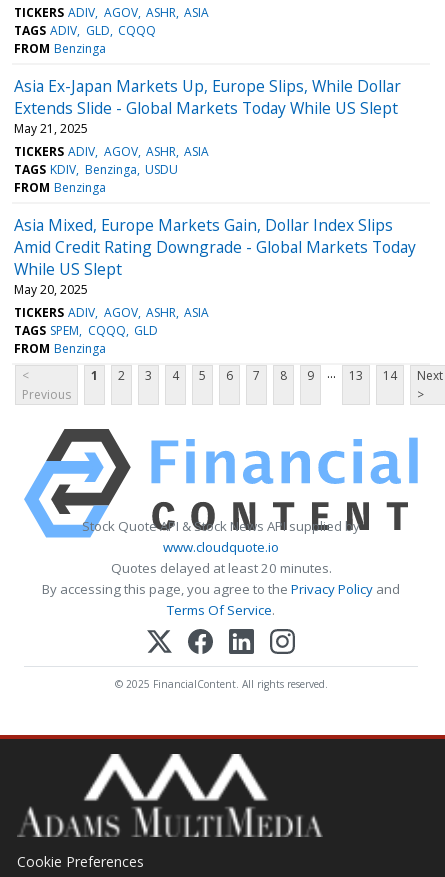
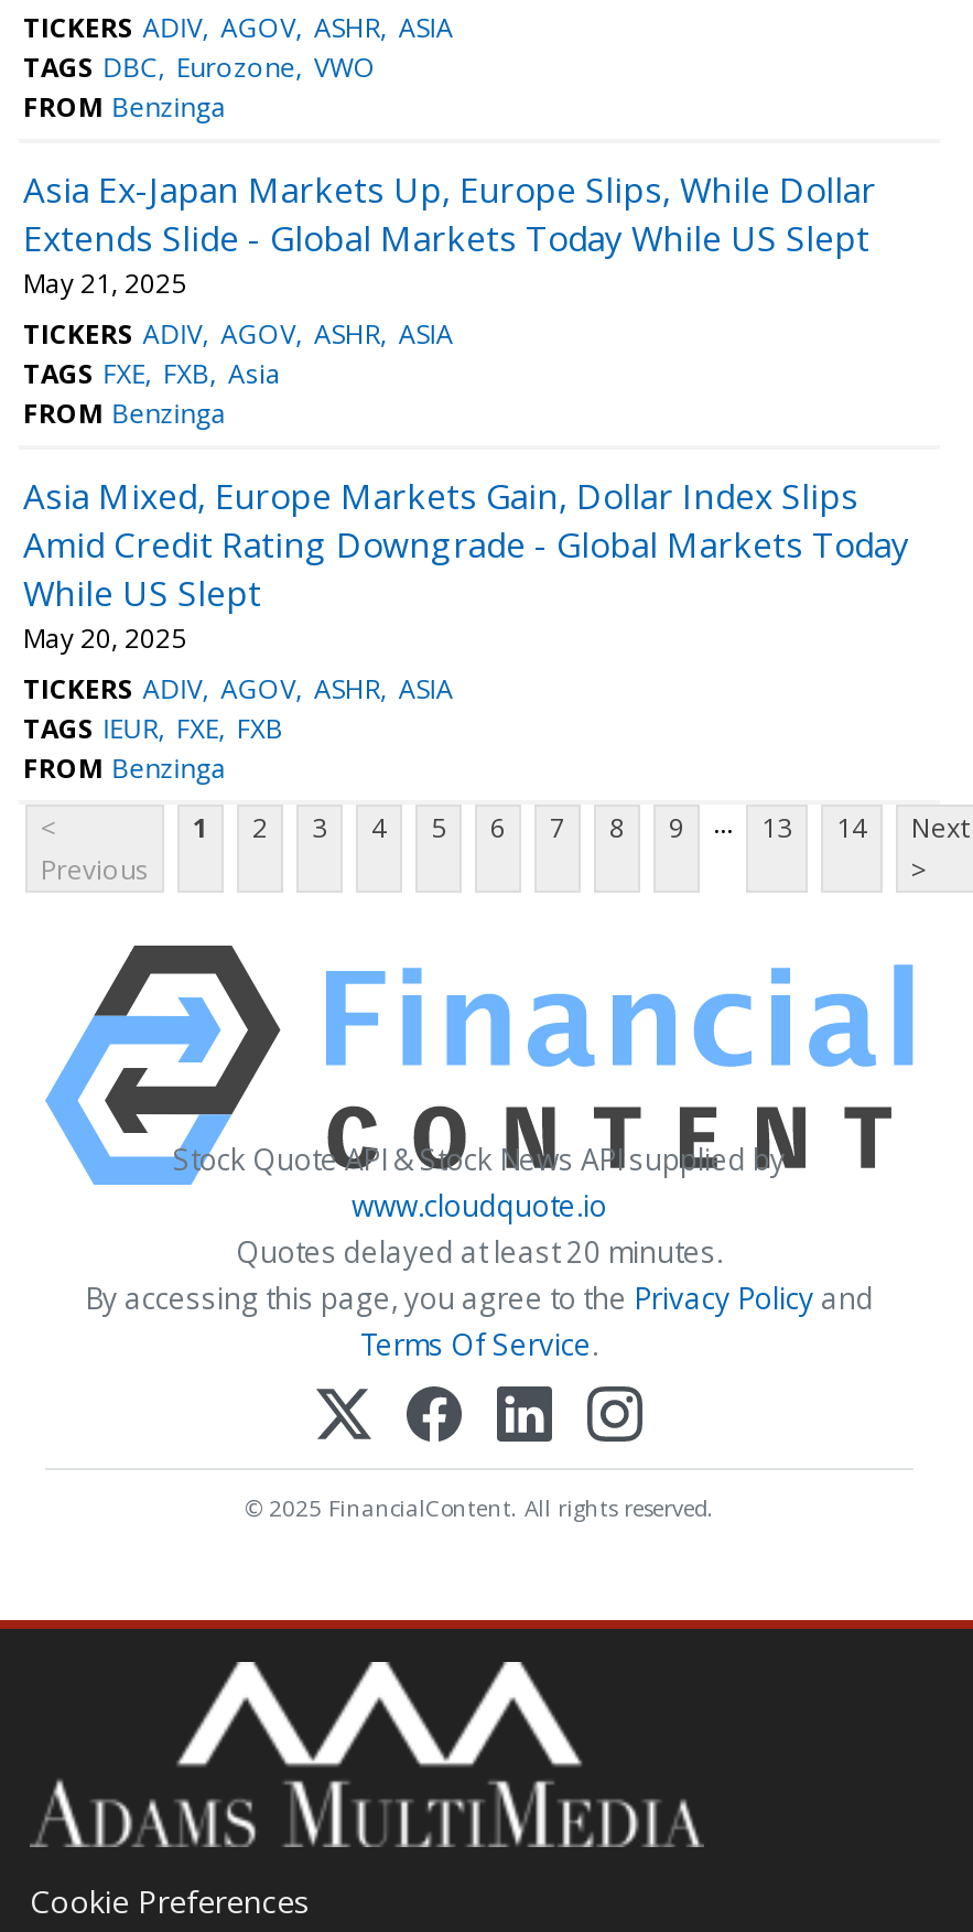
- TAGS ADIV GLD CQQQ
+ TAGS DBC Eurozone VWO

- TAGS KDIV Benzinga USDU
+ TAGS FXE FXB Asia

- TAGS SPEM CQQQ GLD
+ TAGS IEUR FXE FXB
